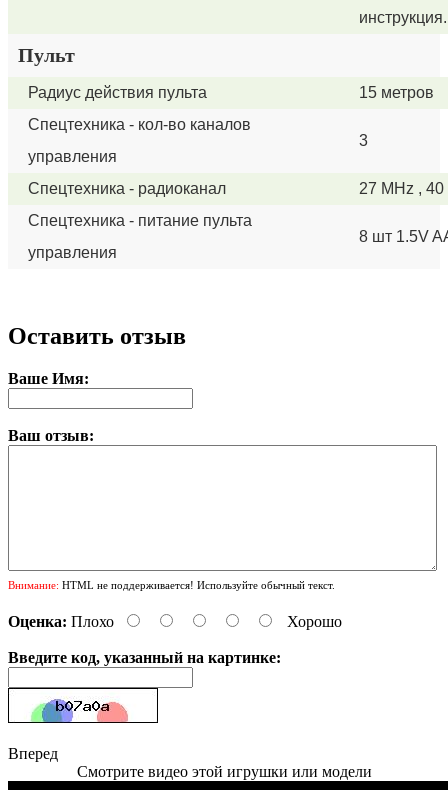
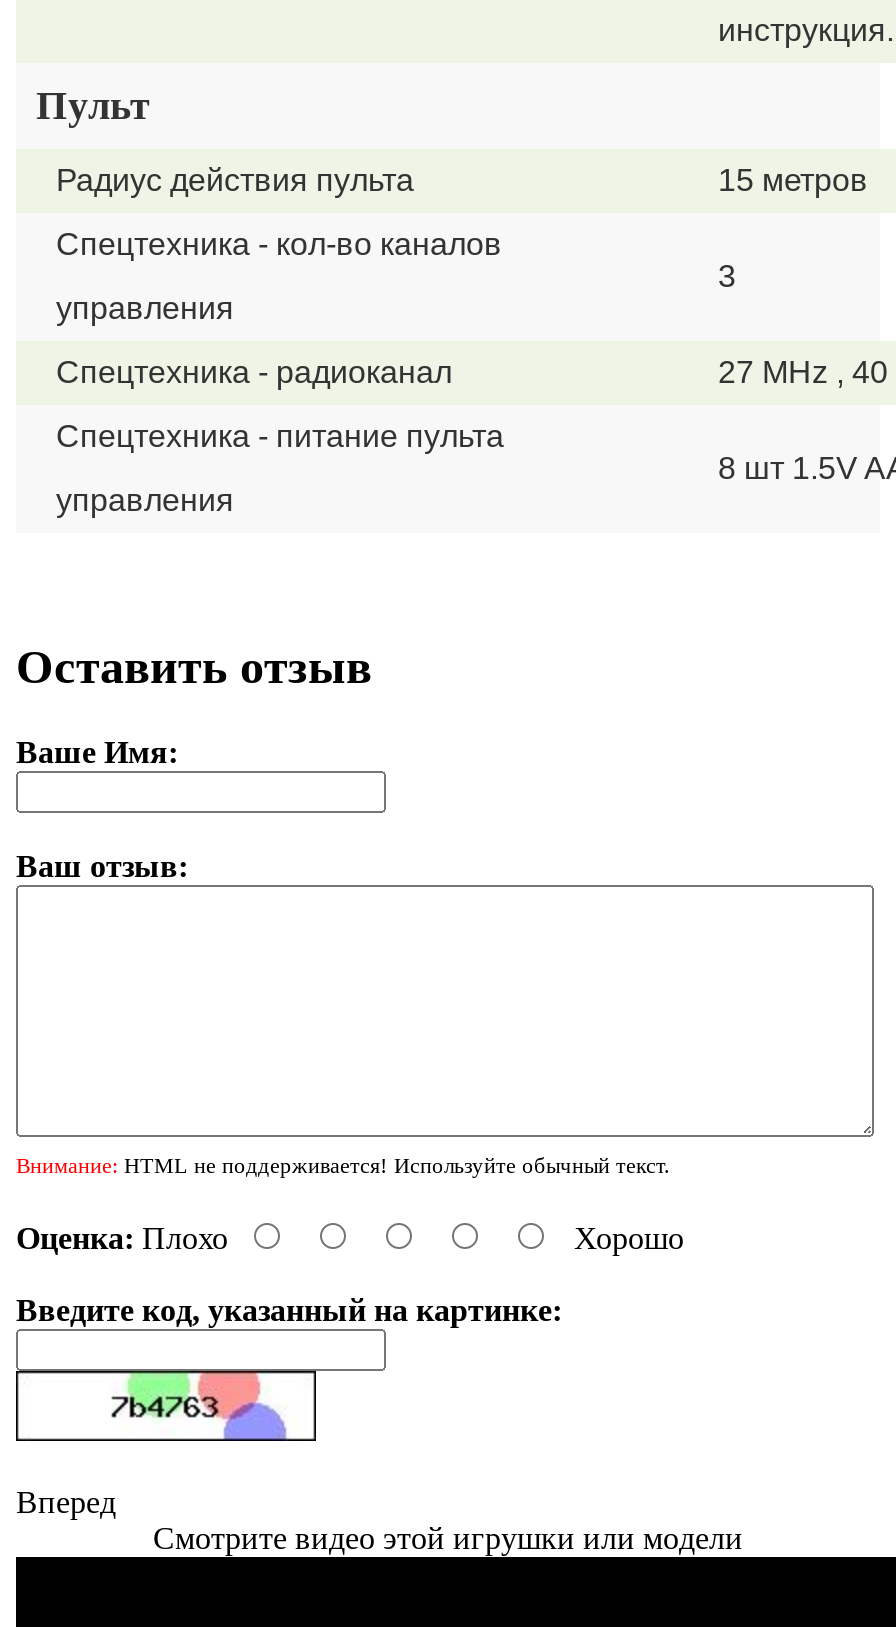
- [image]
+ [image]
